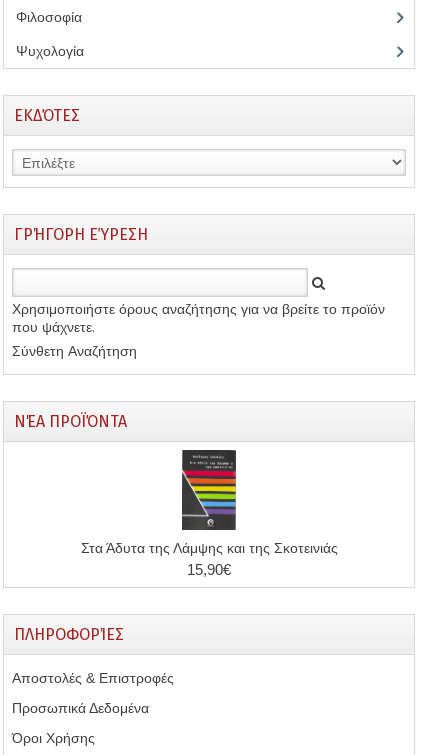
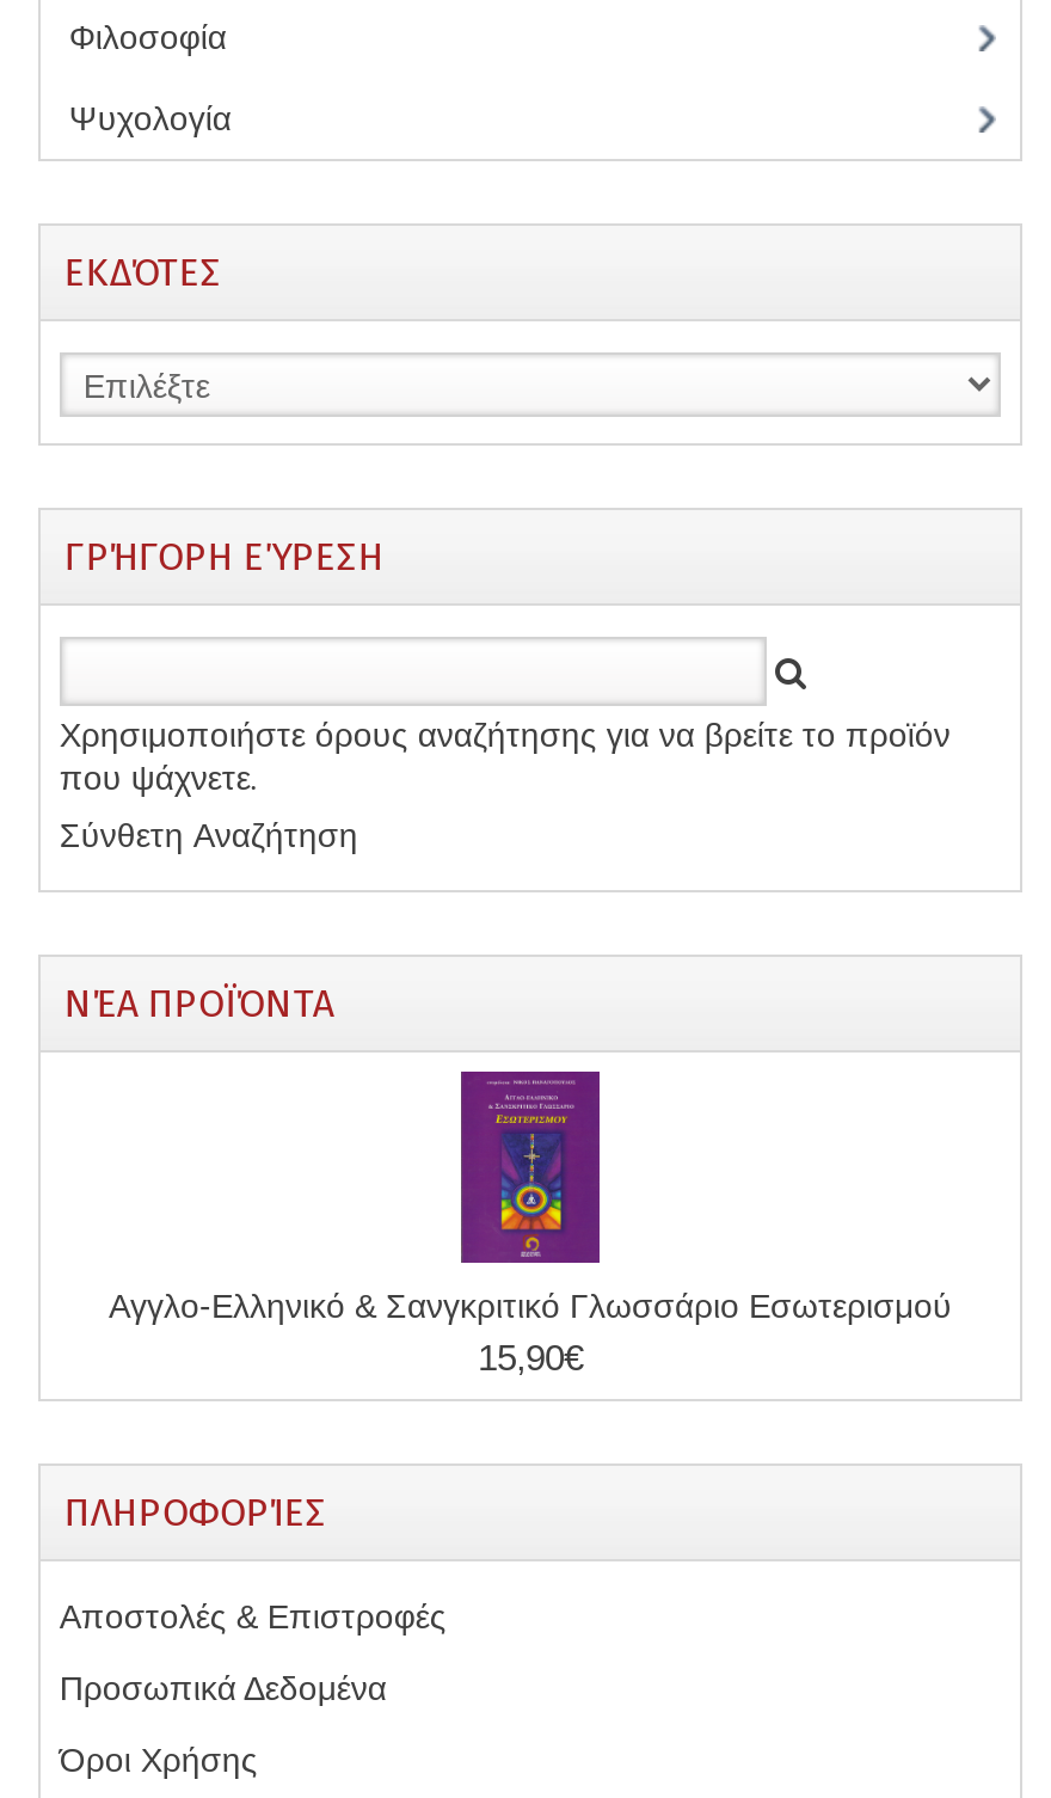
- [image]
- Στα Άδυτα της Λάμψης και της Σκοτεινιάς
+ [image]
+ Αγγλο-Ελληνικό & Σανγκριτικό Γλωσσάριο Εσωτερισμού
